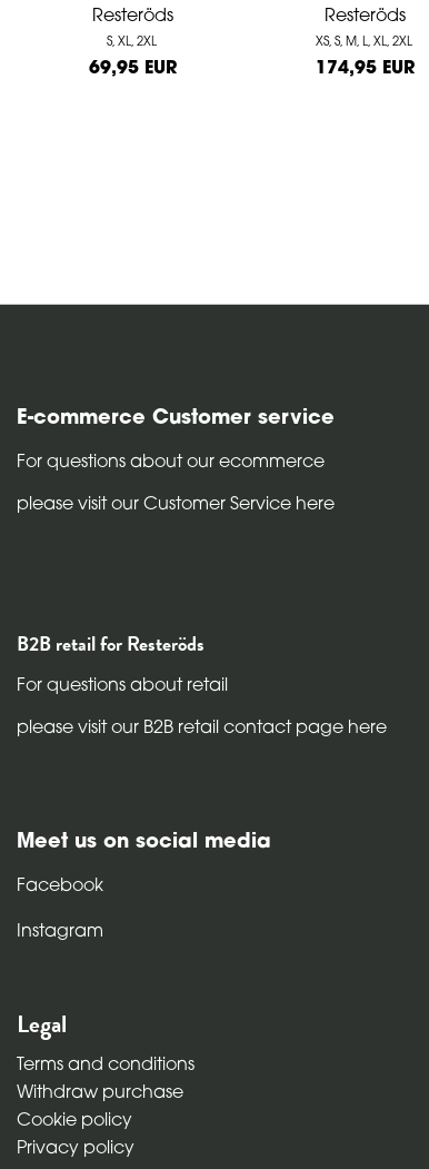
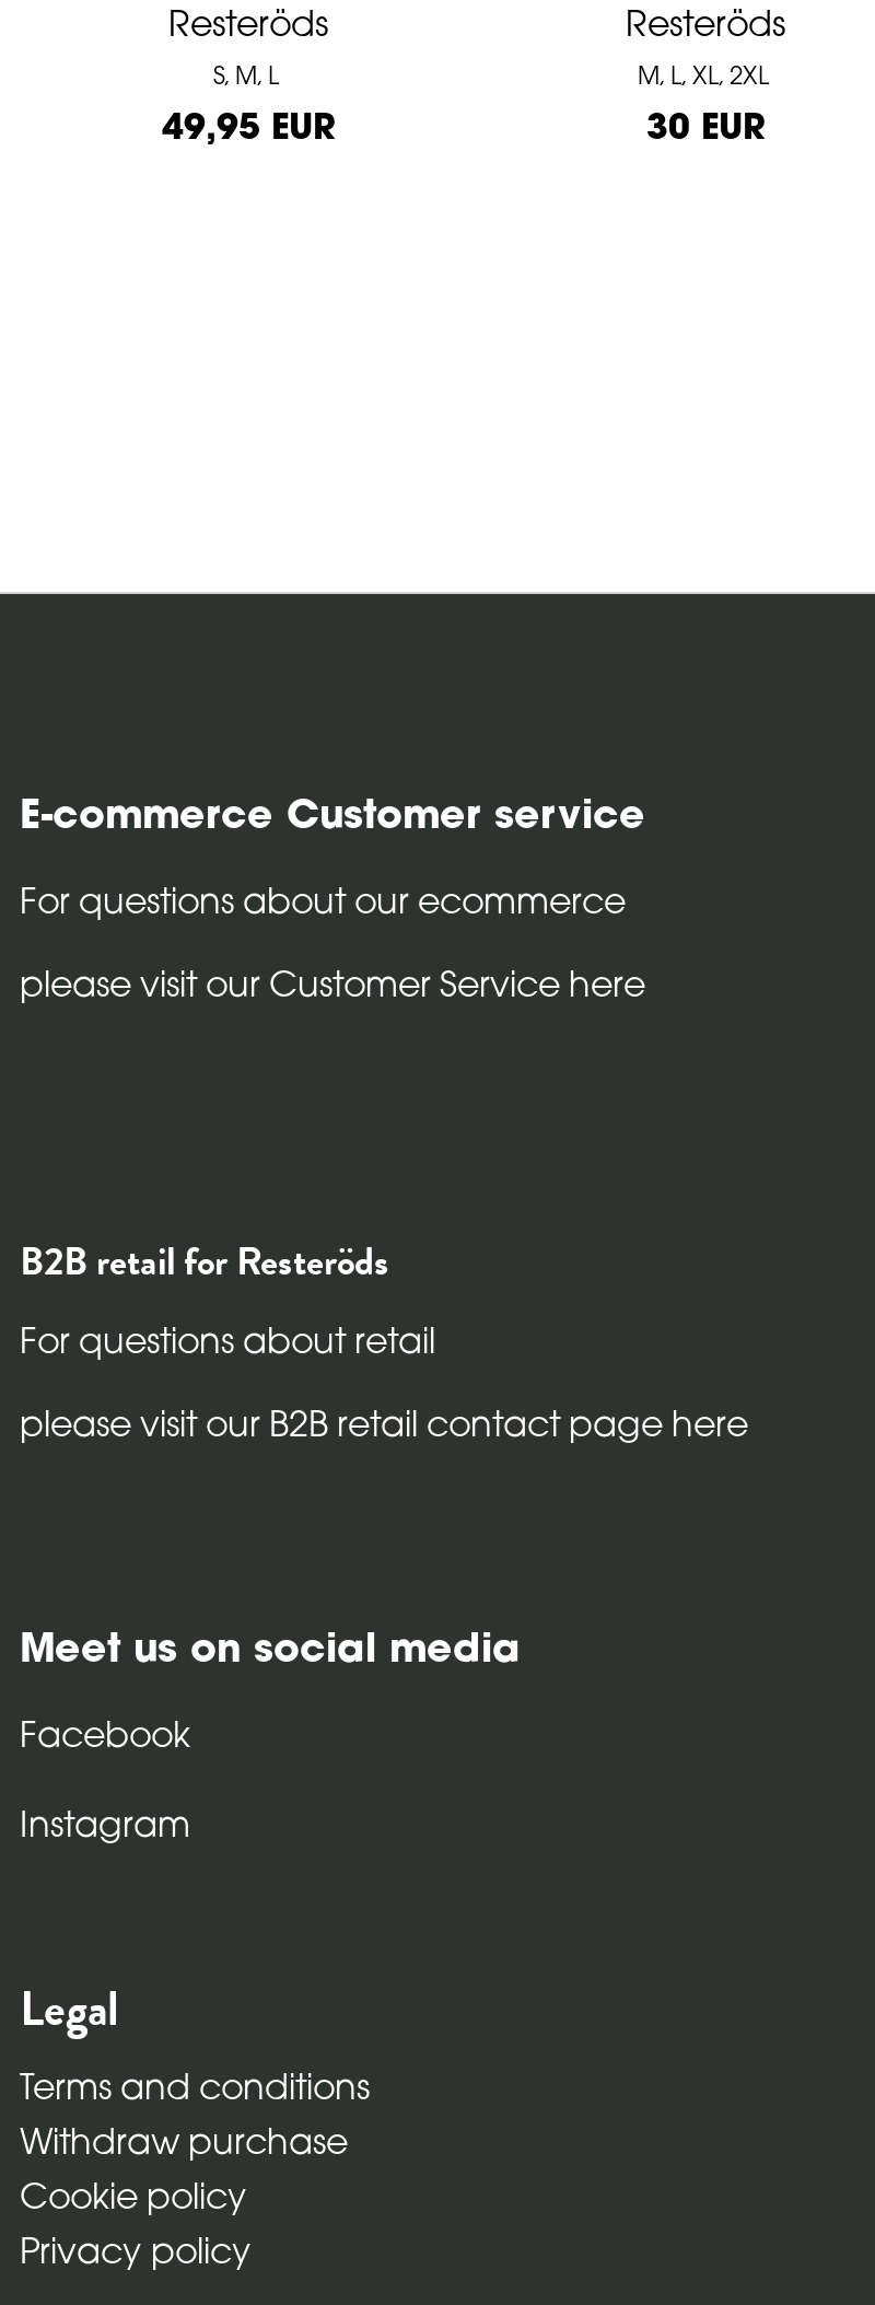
- S XL 2XL
+ S M L

- XS S M L XL 2XL
+ M L XL 2XL

- 69,95 EUR
+ 49,95 EUR

- 174,95 EUR
+ 30 EUR
